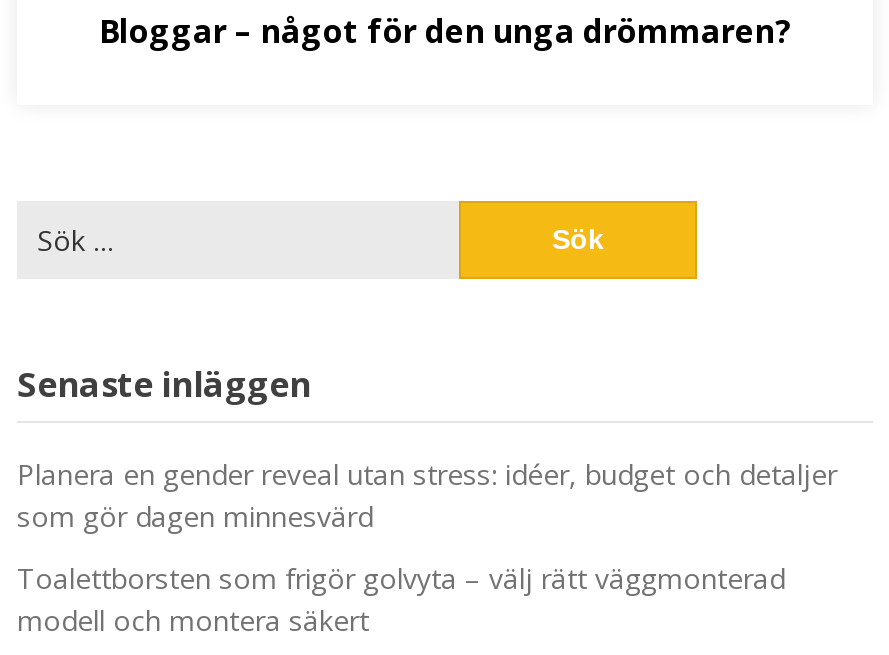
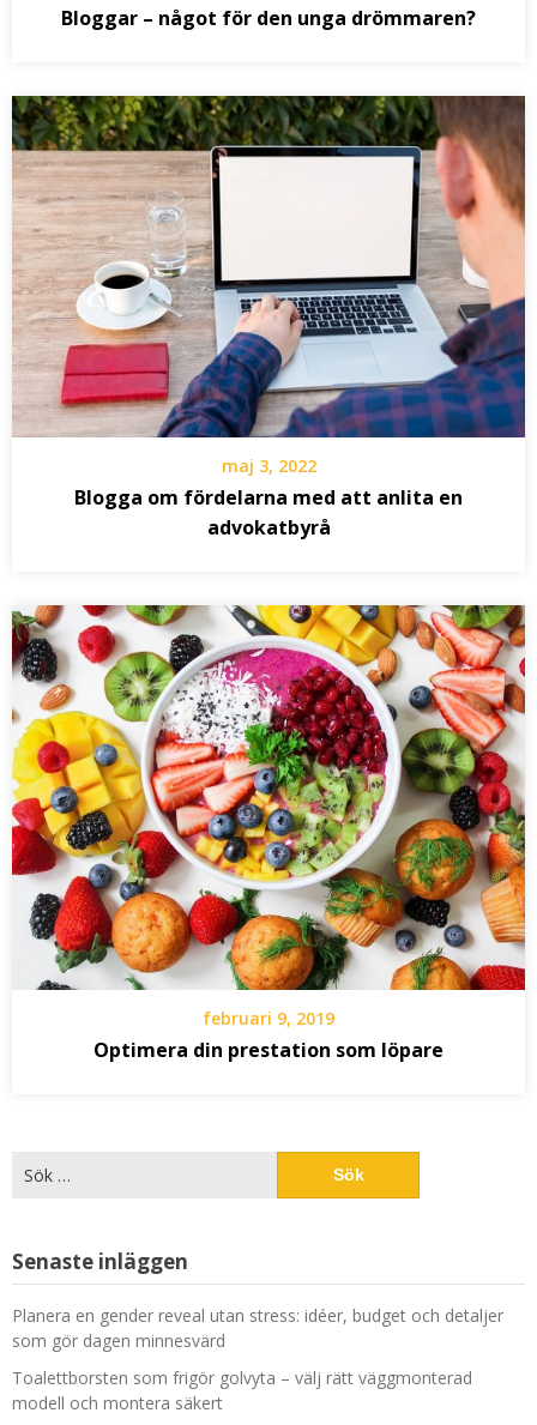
+ [image]
+ maj 3, 2022
+ Blogga om fördelarna med att anlita en
+ advokatbyrå

+ [image]
+ februari 9, 2019
+ Optimera din prestation som löpare
